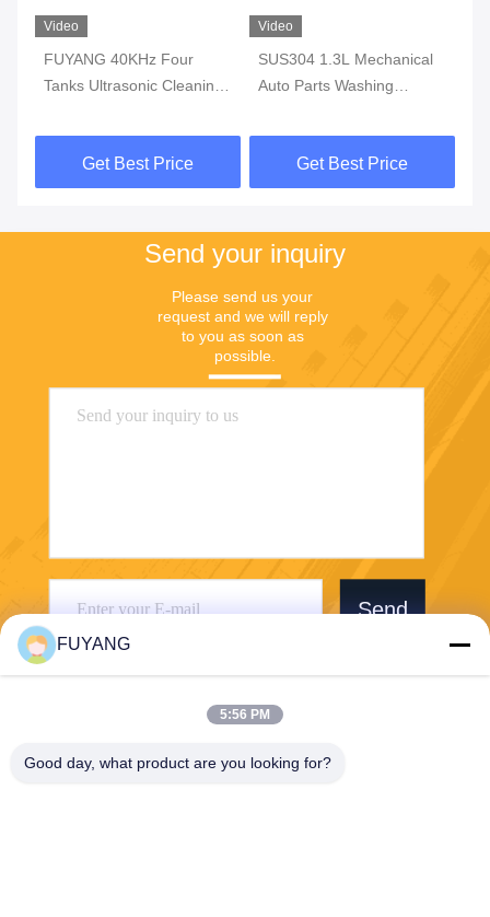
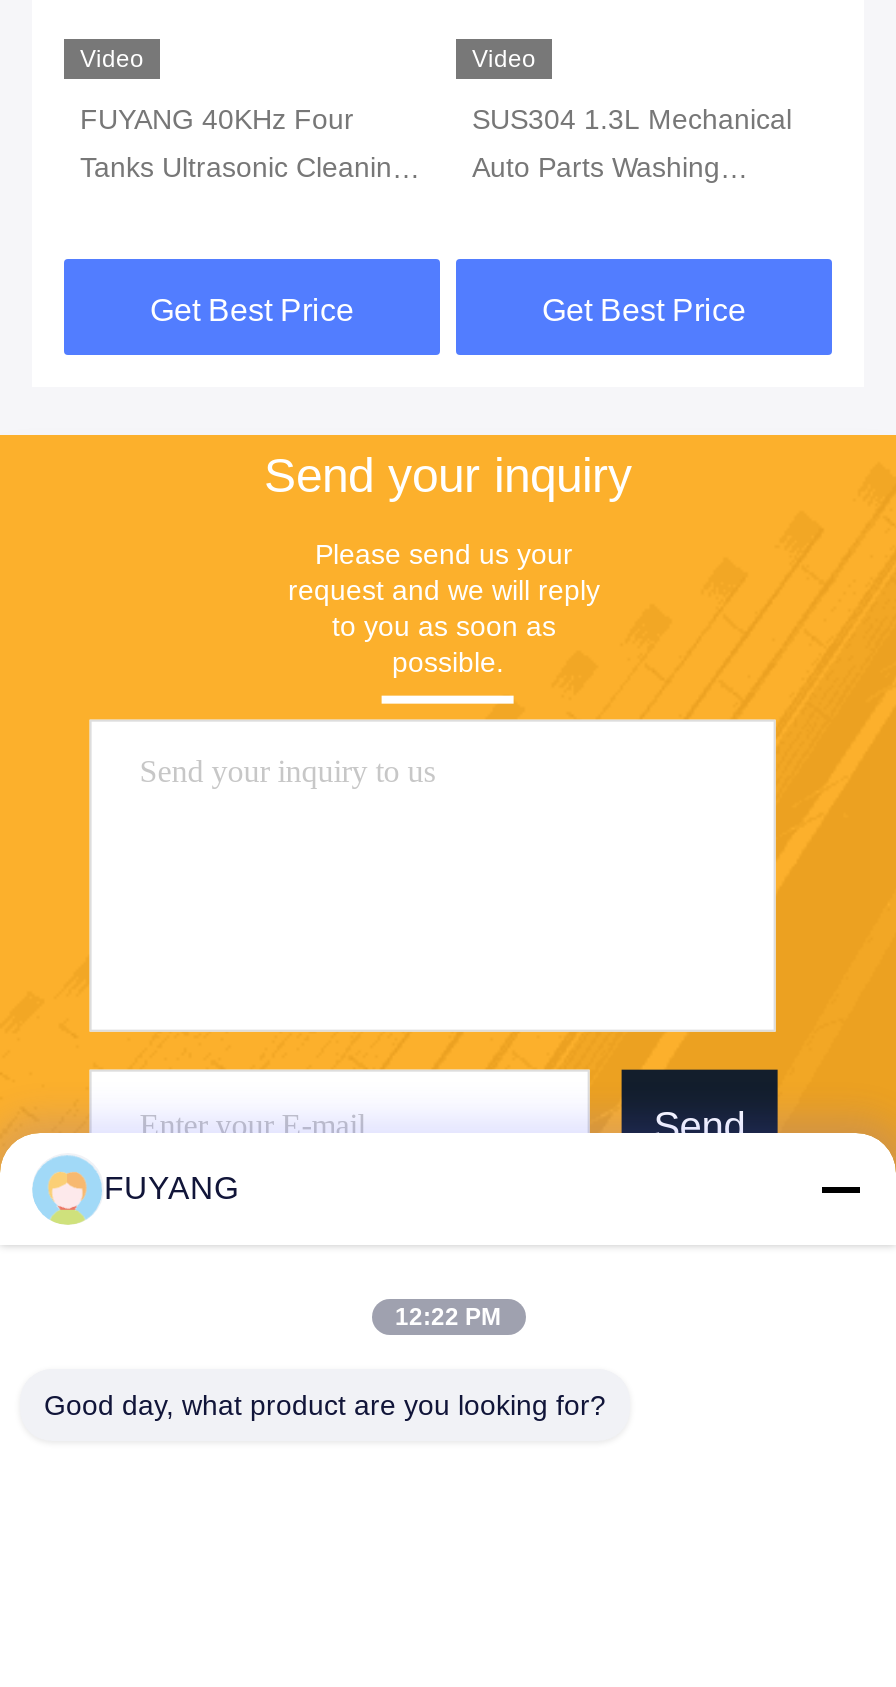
- 5:56 PM
+ 12:22 PM
